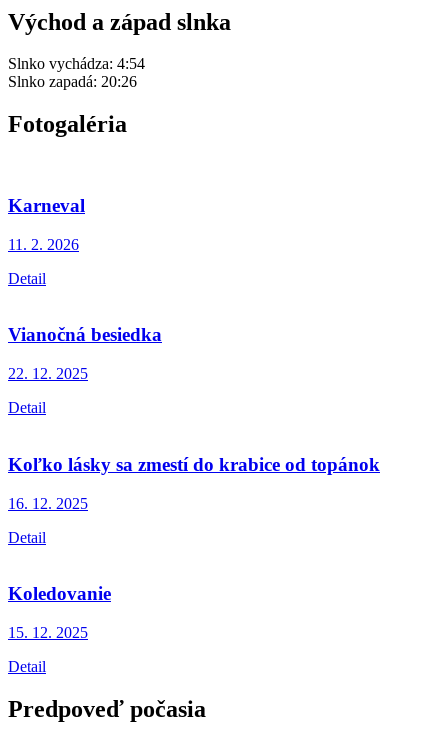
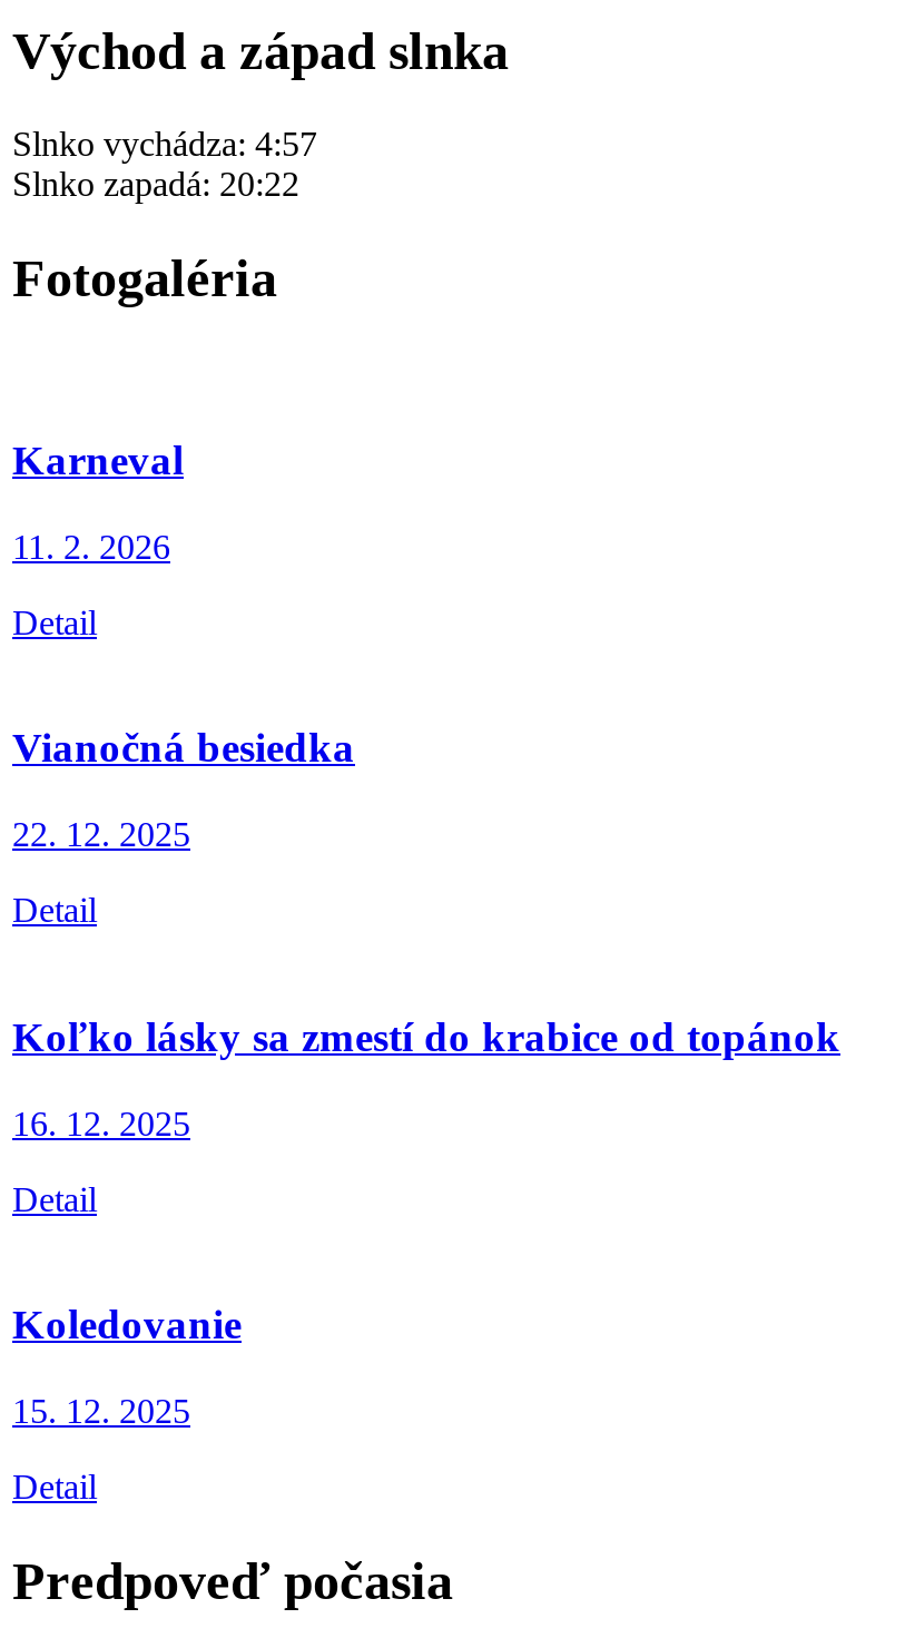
- Slnko vychádza: 4:54
+ Slnko vychádza: 4:57

- Slnko zapadá: 20:26
+ Slnko zapadá: 20:22
